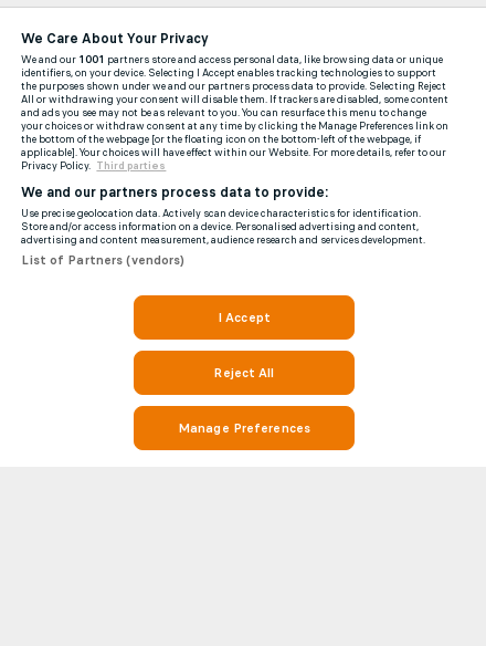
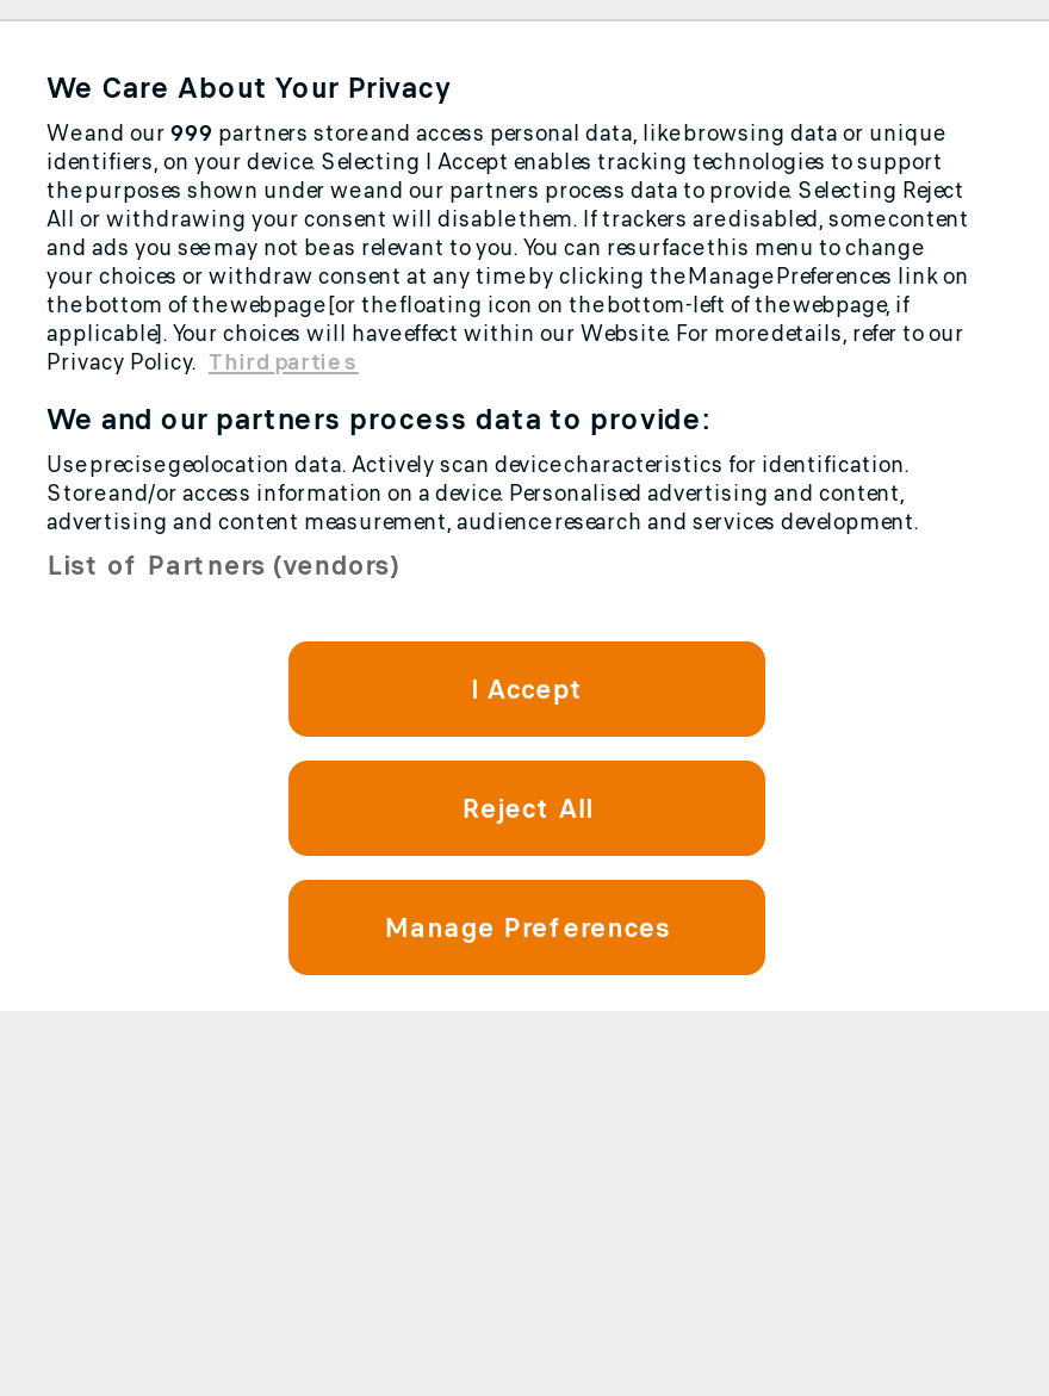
- We and our 1001 partners store and access personal data, like browsing data or unique
+ We and our 999 partners store and access personal data, like browsing data or unique
